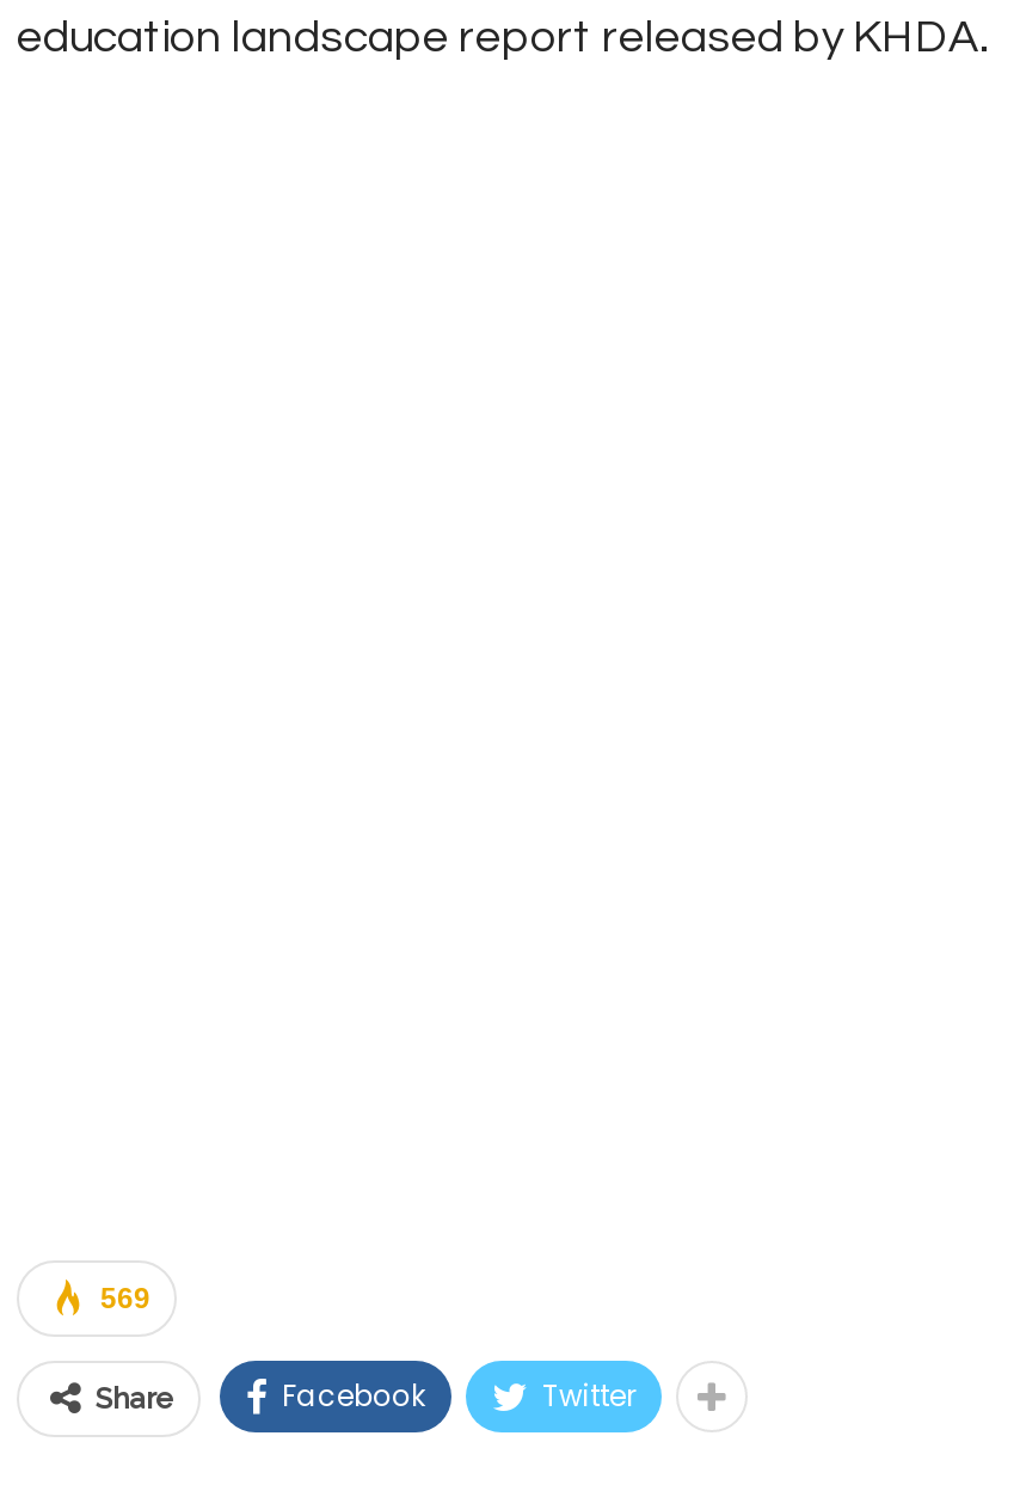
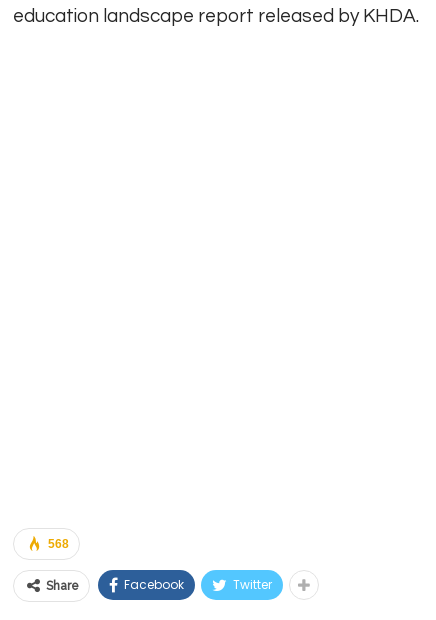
- 569
+ 568
